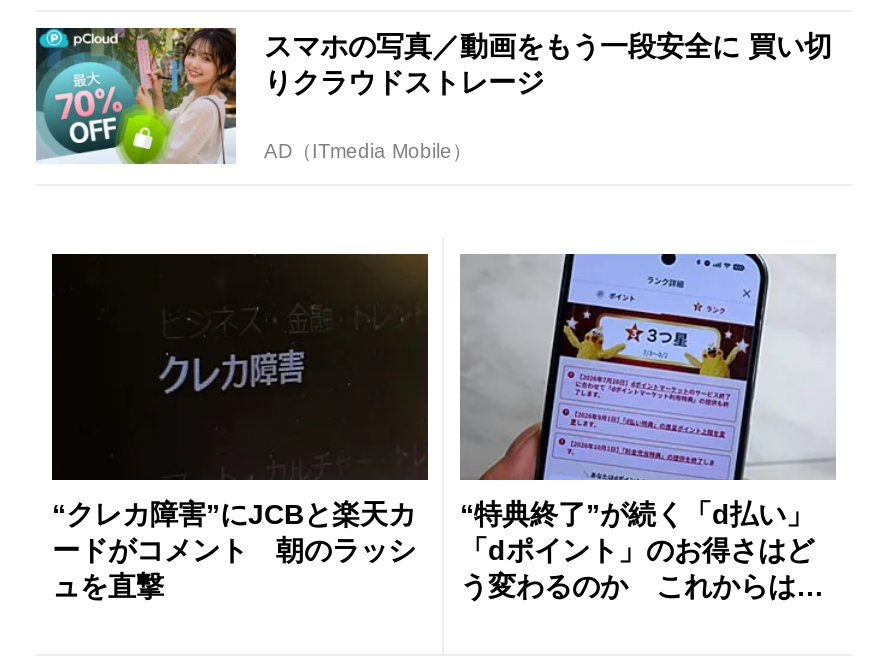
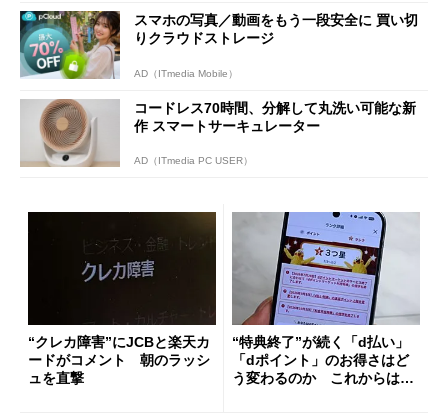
+ [image]
+ コードレス70時間、分解して丸洗い可能な新
+ 作 スマートサーキュレーター
+ AD（ITmedia PC USER）
